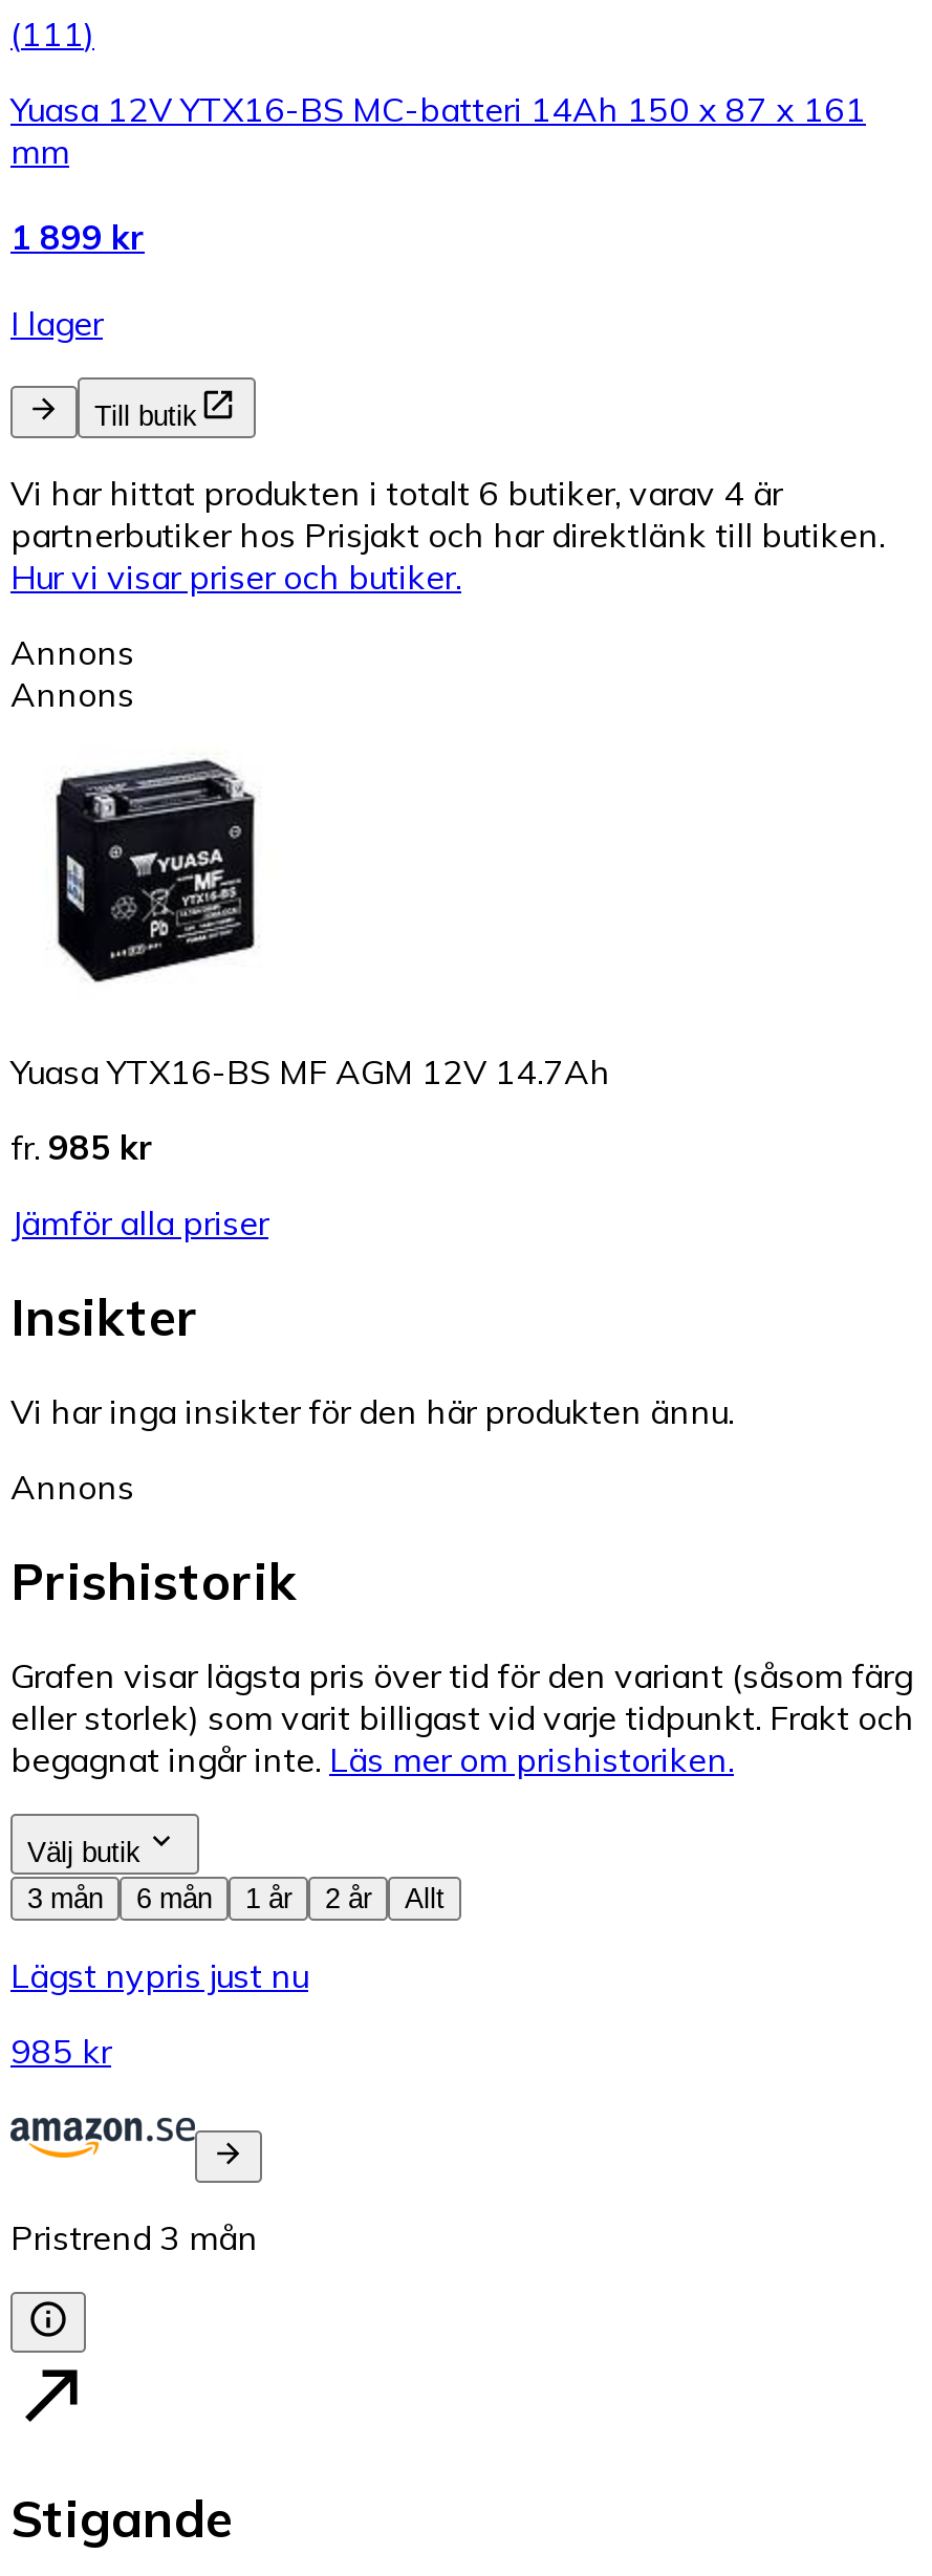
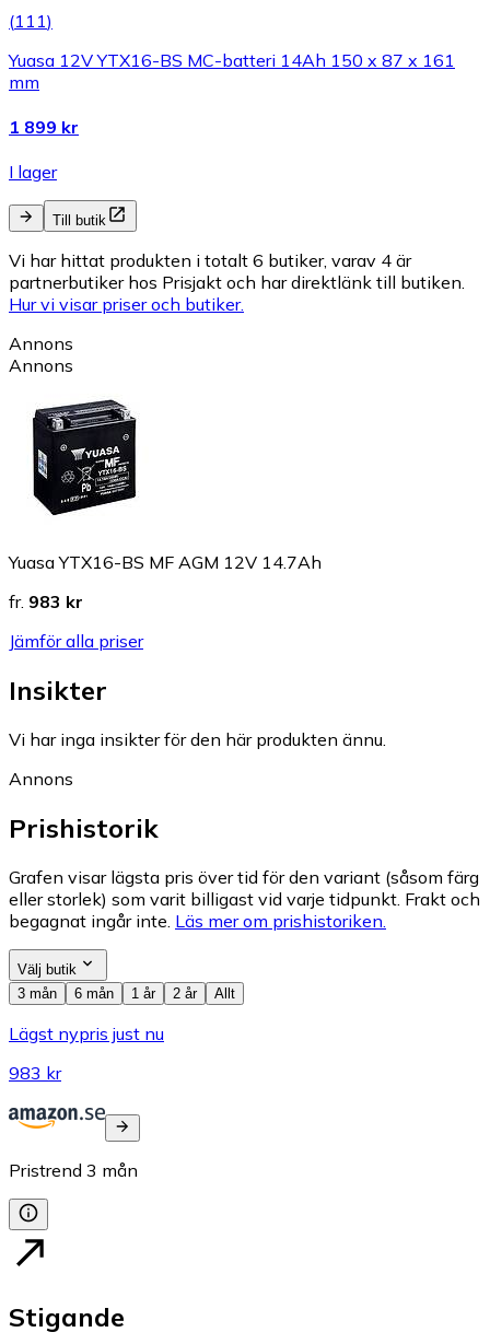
- fr. 985 kr
+ fr. 983 kr

- 985 kr
+ 983 kr
